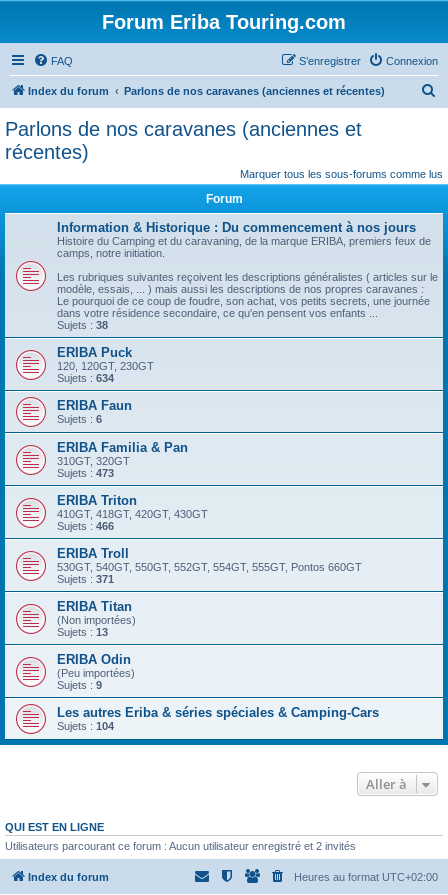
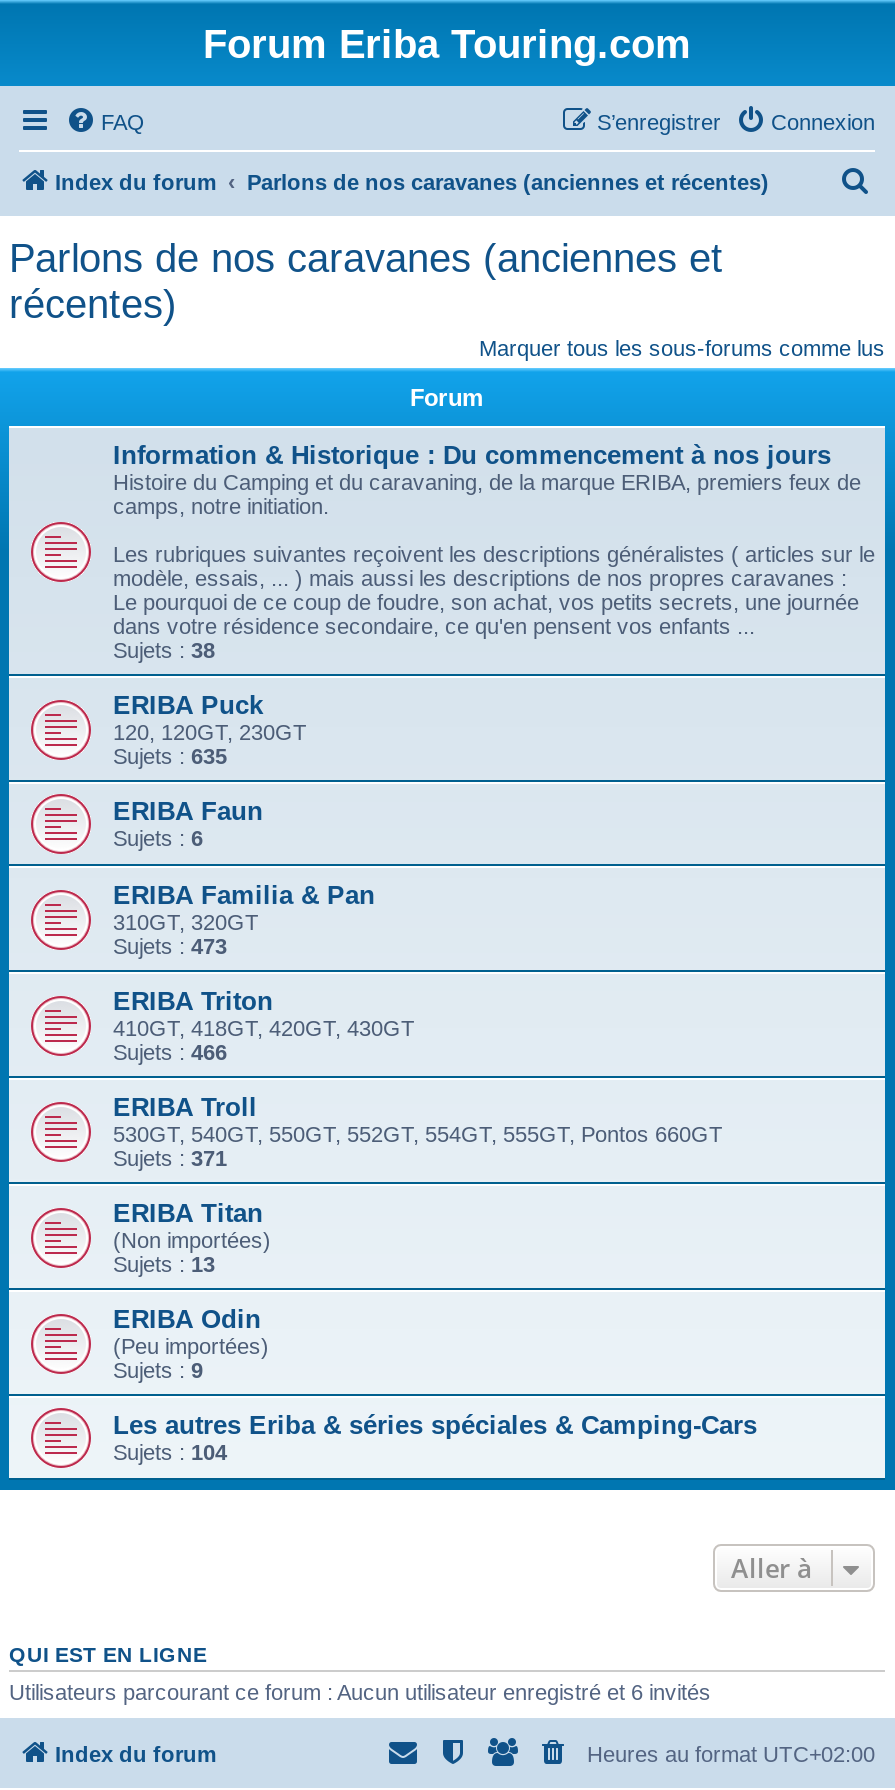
- Sujets : 634
+ Sujets : 635

- Utilisateurs parcourant ce forum : Aucun utilisateur enregistré et 2 invités
+ Utilisateurs parcourant ce forum : Aucun utilisateur enregistré et 6 invités
